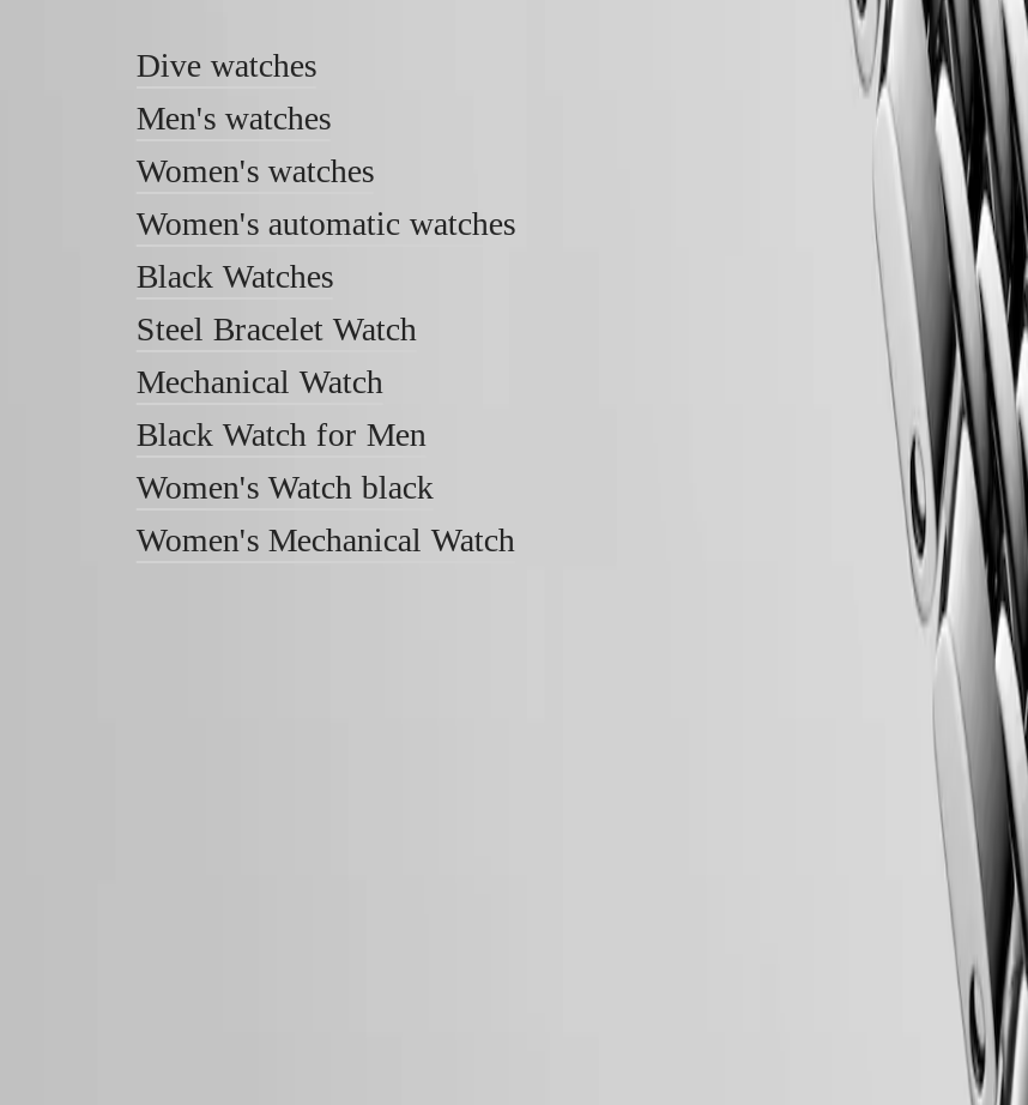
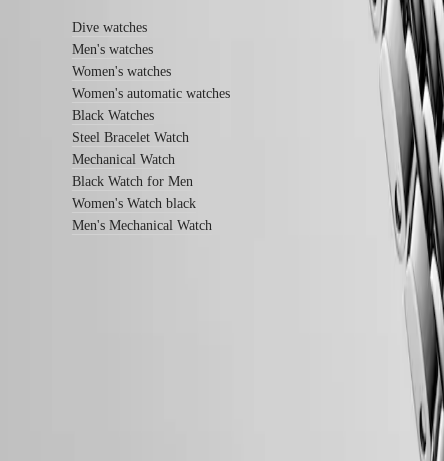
- Women's Mechanical Watch
+ Men's Mechanical Watch
